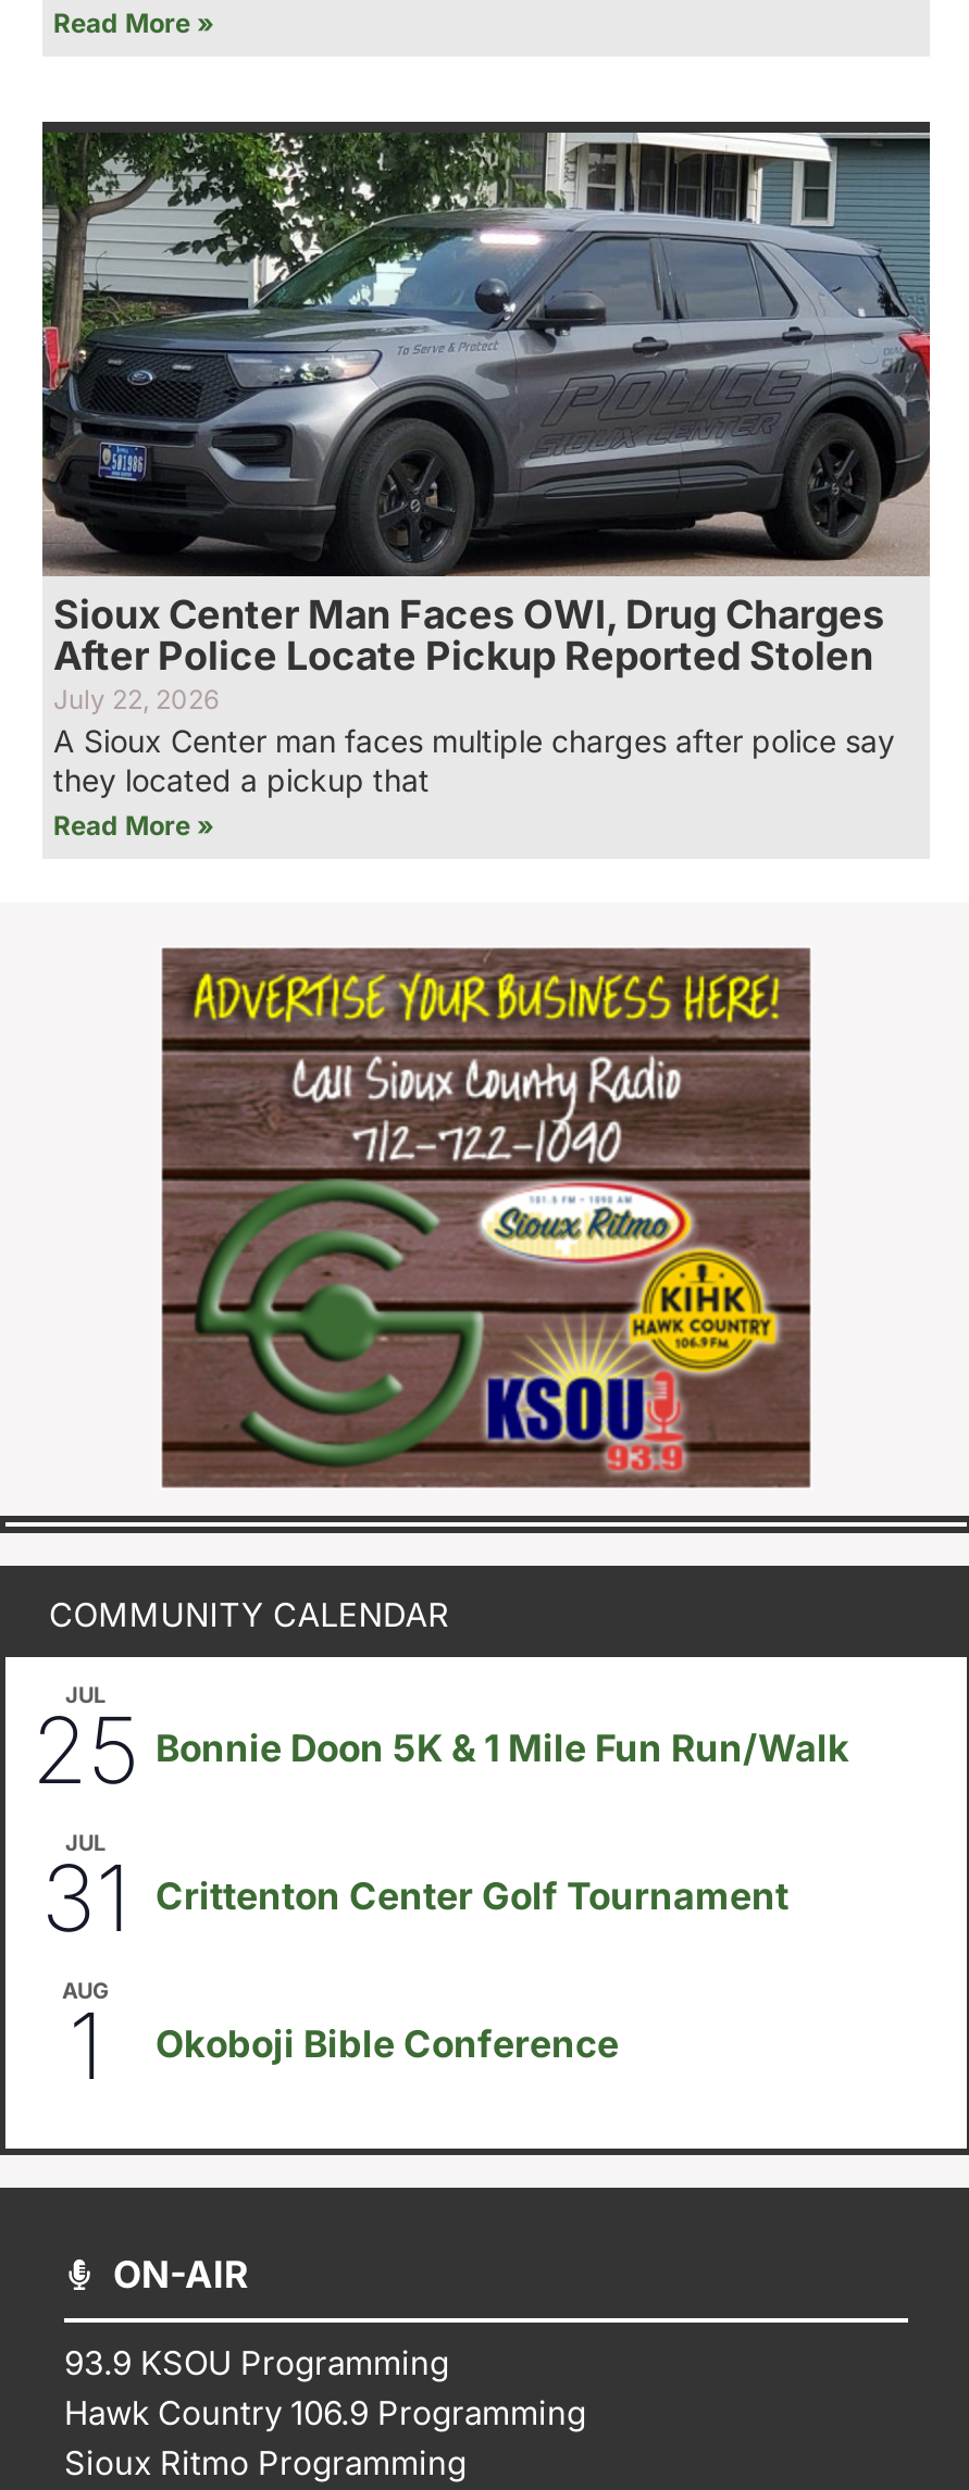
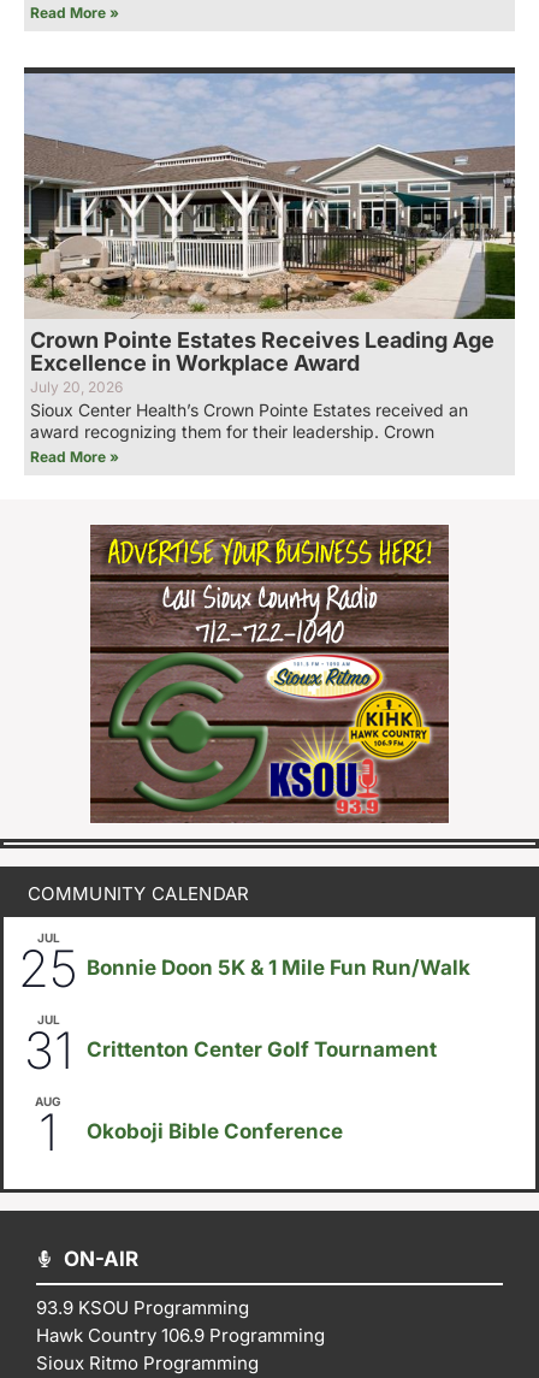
- [image]
- Sioux Center Man Faces OWI, Drug Charges
- After Police Locate Pickup Reported Stolen
- July 22, 2026
- A Sioux Center man faces multiple charges after police say
- they located a pickup that
+ [image]
+ Crown Pointe Estates Receives Leading Age
+ Excellence in Workplace Award
+ July 20, 2026
+ Sioux Center Health’s Crown Pointe Estates received an
+ award recognizing them for their leadership. Crown
